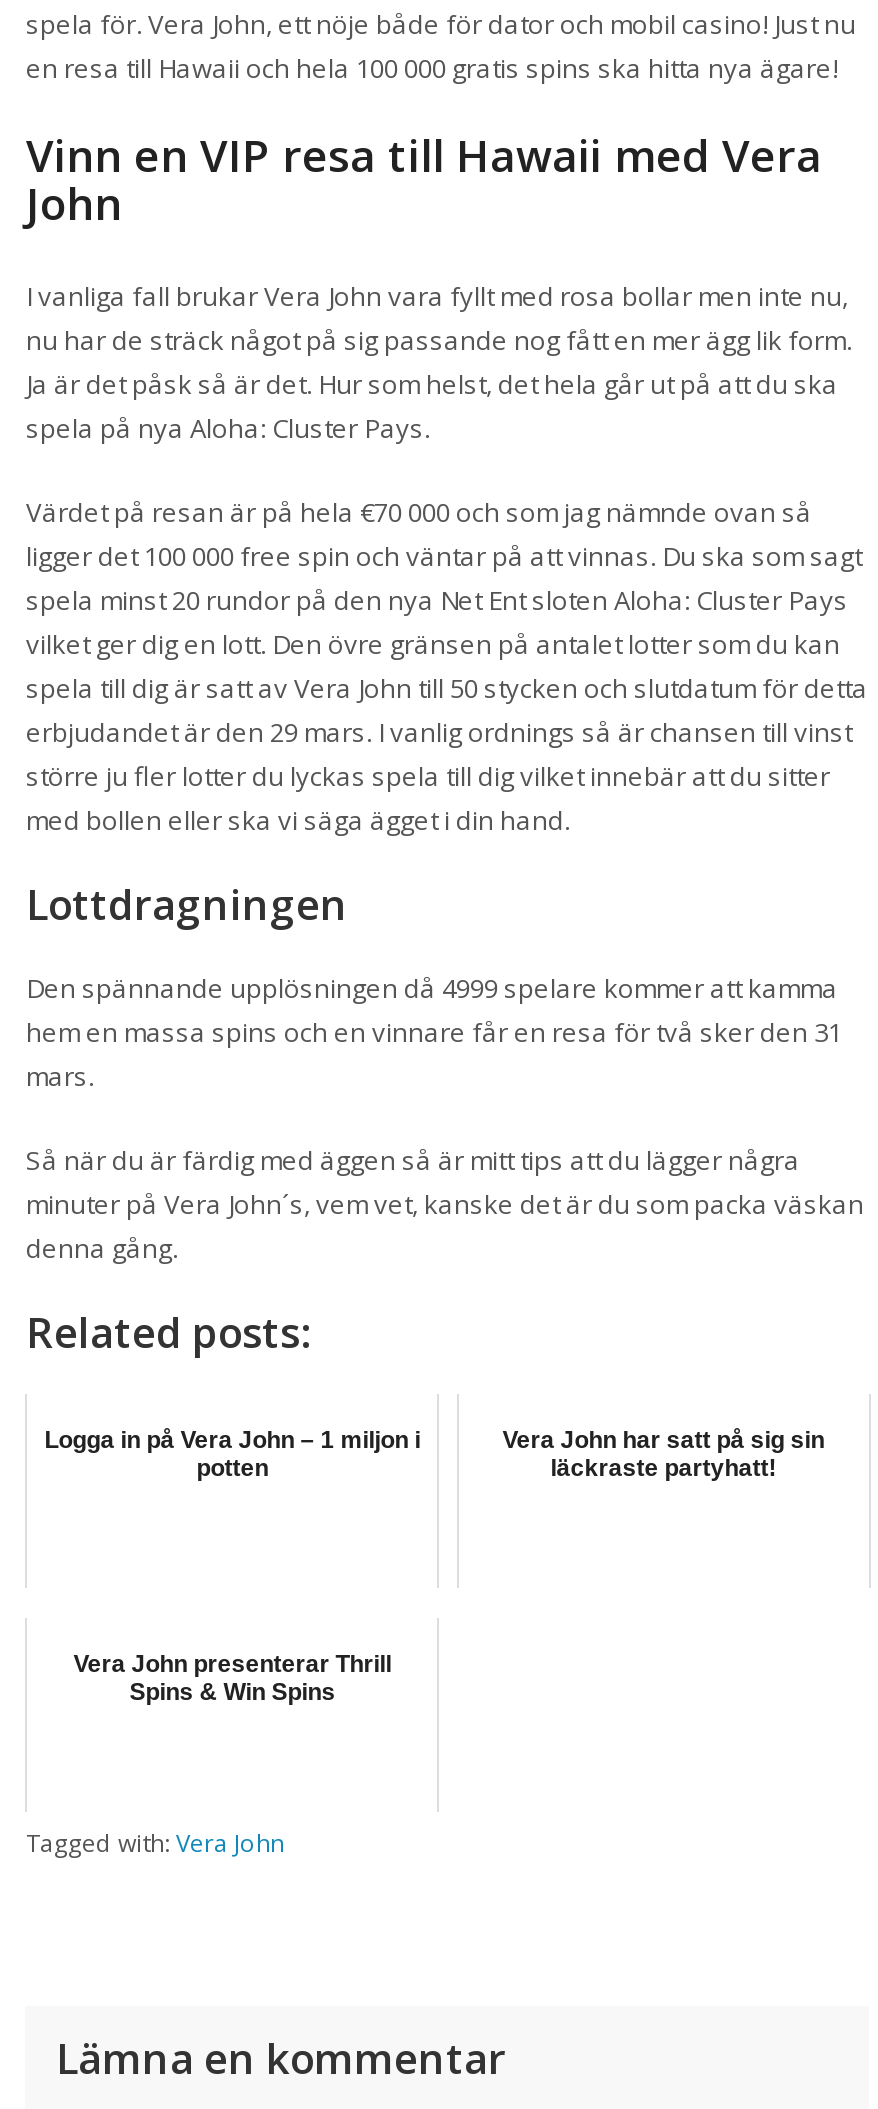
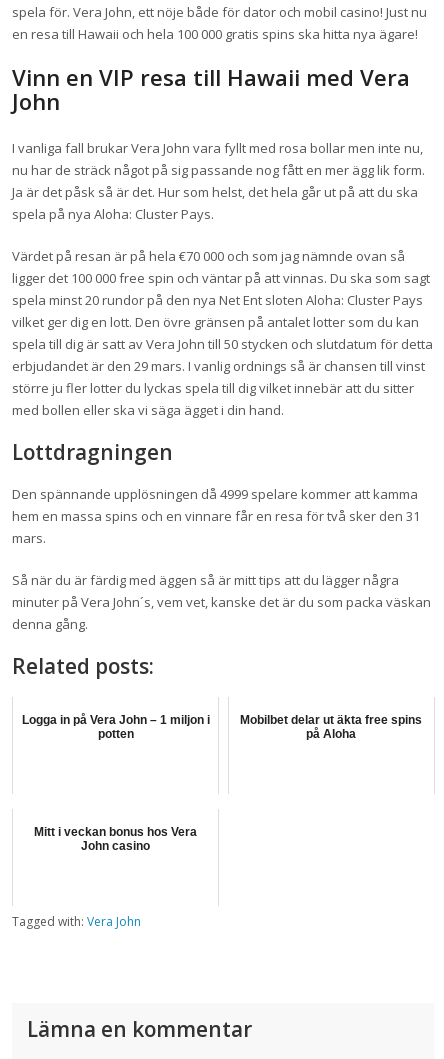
- Vera John har satt på sig sin
- läckraste partyhatt!
+ Mobilbet delar ut äkta free spins
+ på Aloha

- Vera John presenterar Thrill
- Spins & Win Spins
+ Mitt i veckan bonus hos Vera
+ John casino
